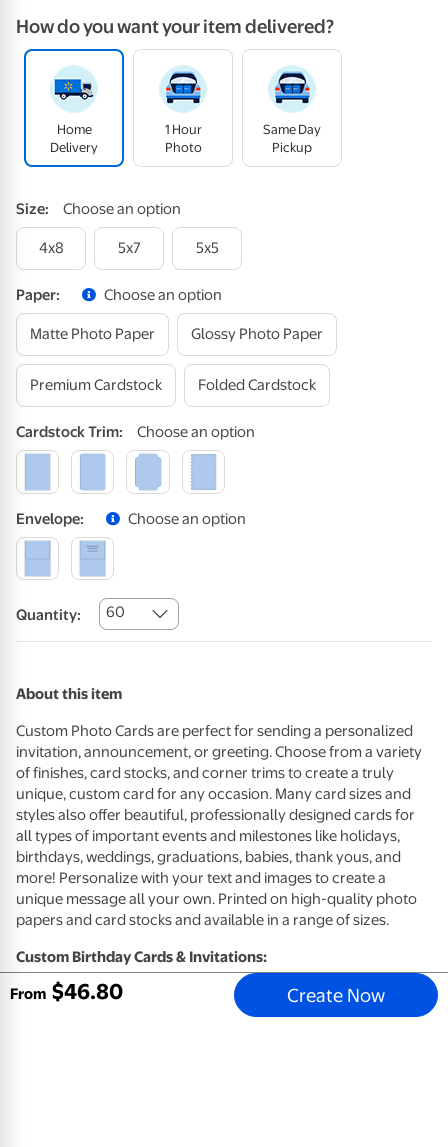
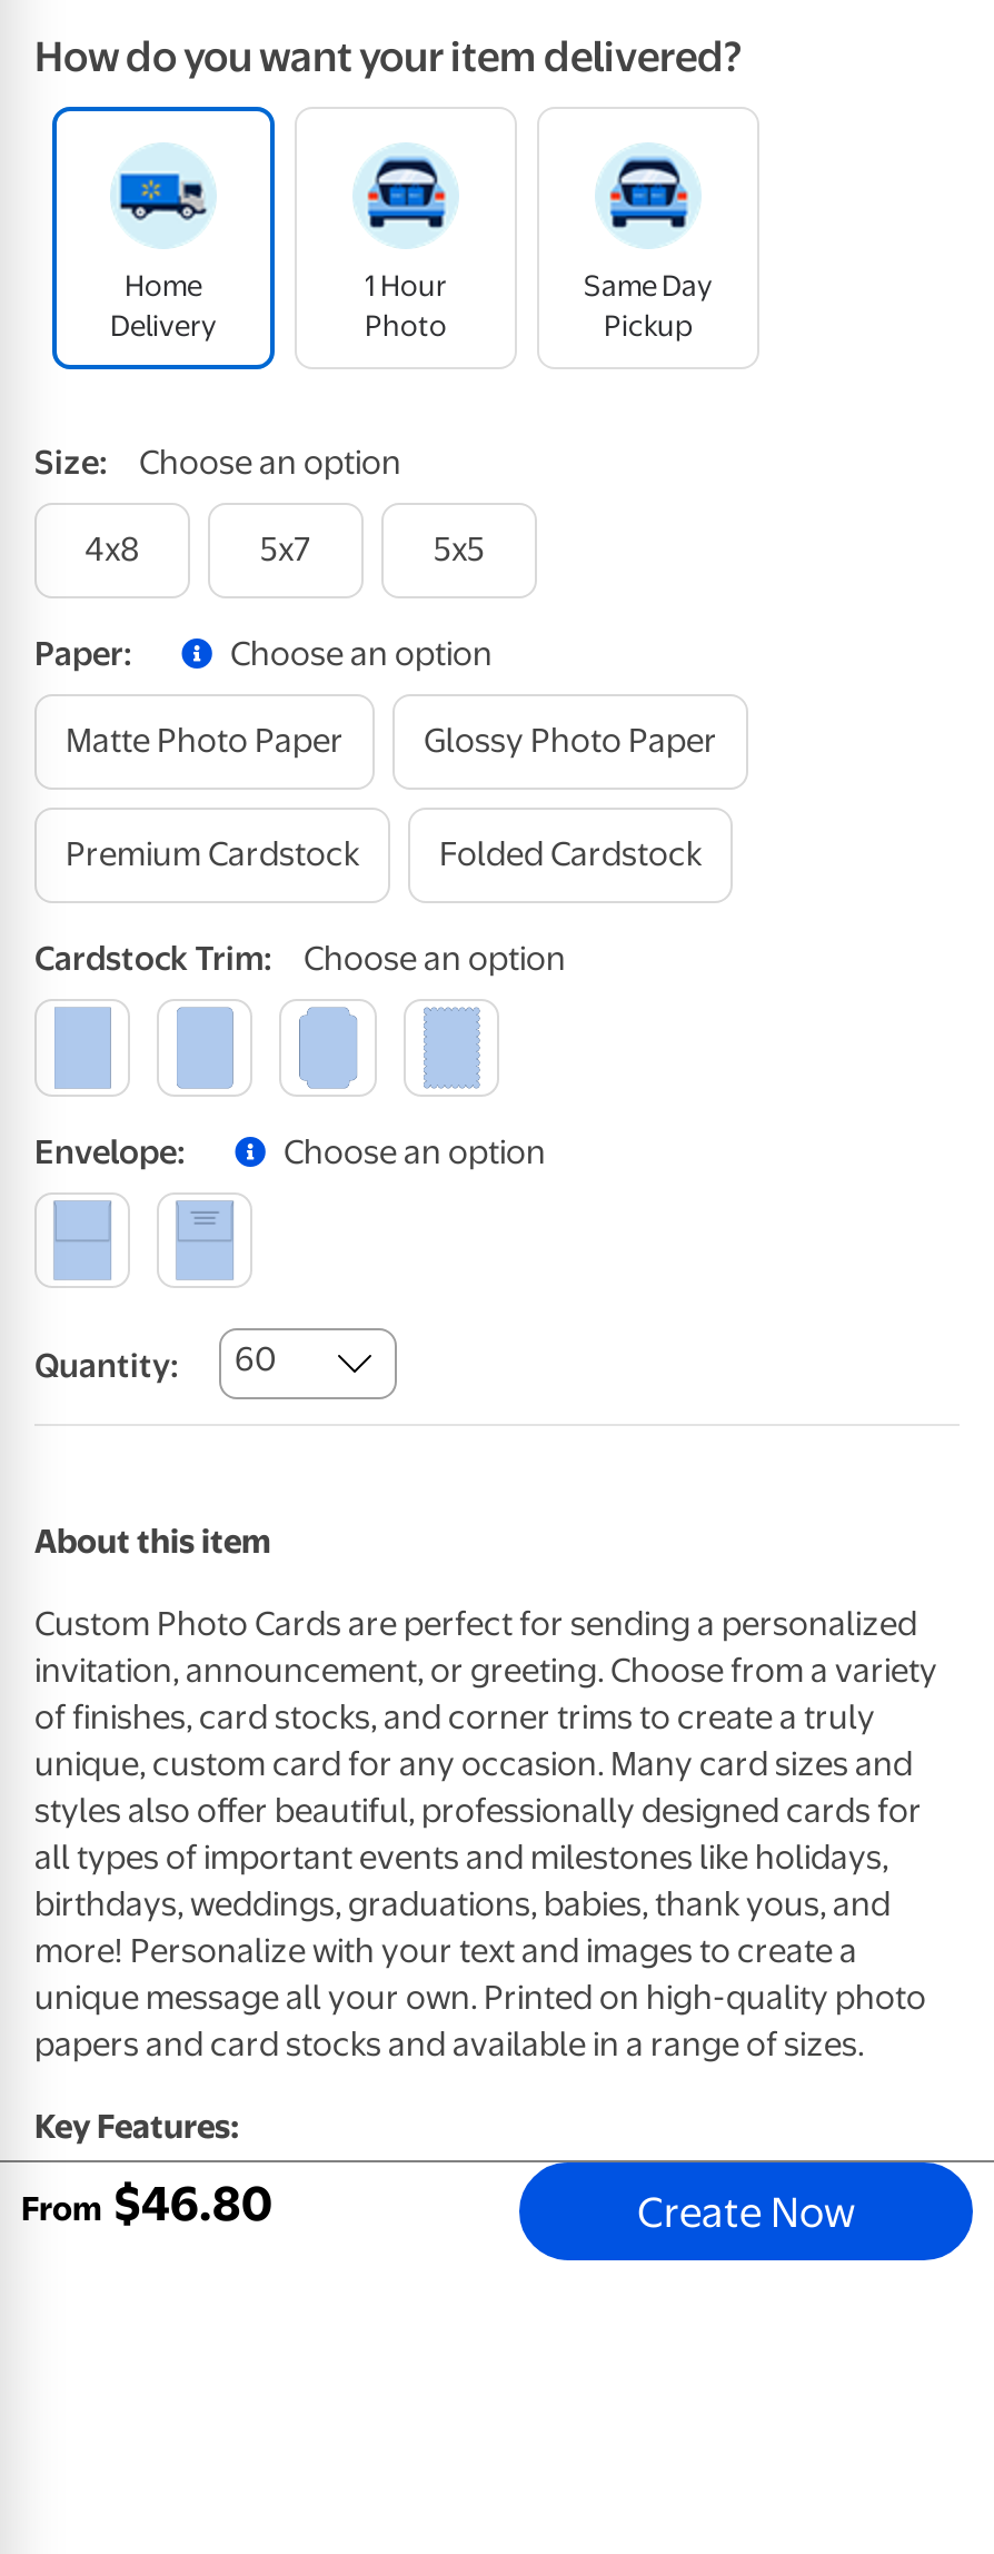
- Custom Birthday Cards & Invitations:
+ Key Features:
